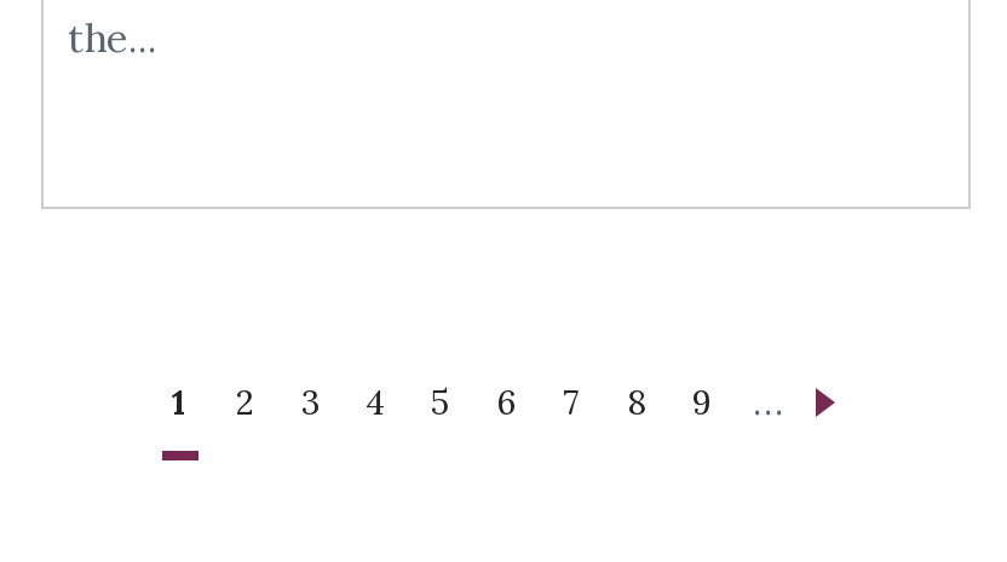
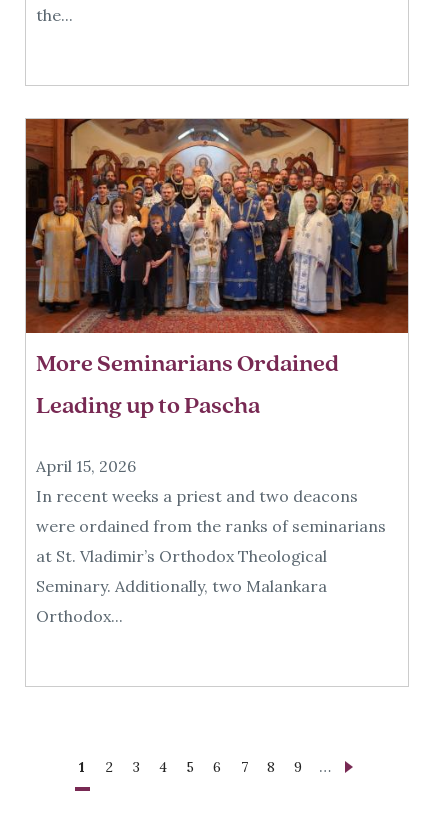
+ [image]
+ More Seminarians Ordained
+ Leading up to Pascha
+ April 15, 2026
+ In recent weeks a priest and two deacons
+ were ordained from the ranks of seminarians
+ at St. Vladimir’s Orthodox Theological
+ Seminary. Additionally, two Malankara
+ Orthodox...
